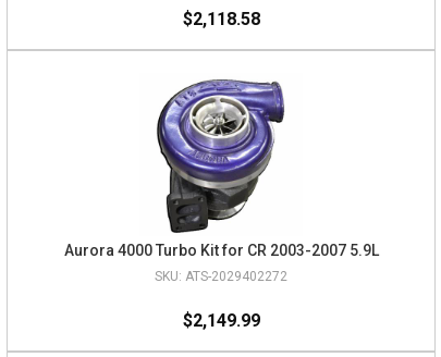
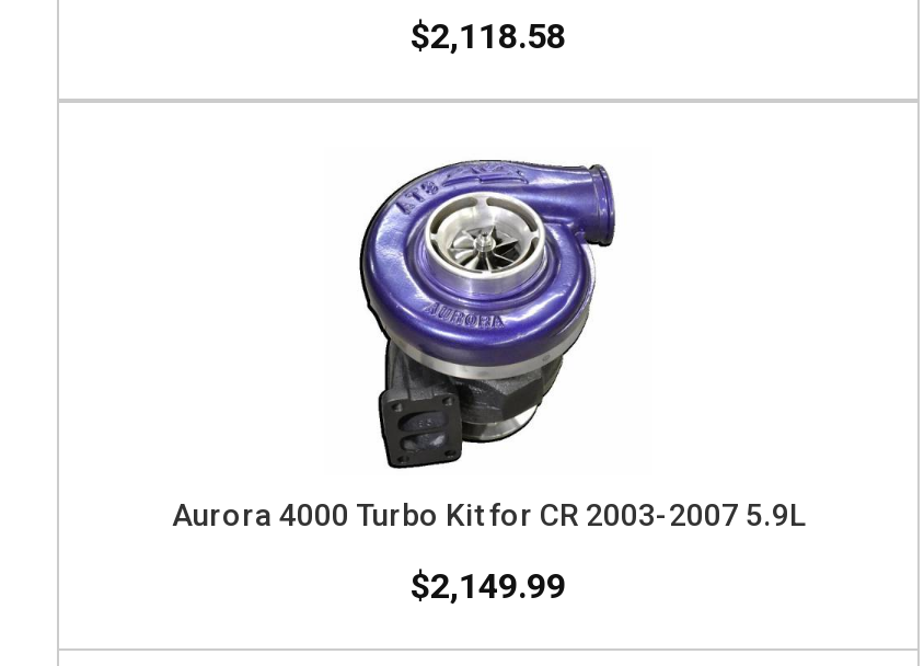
- ATS-2029402272
